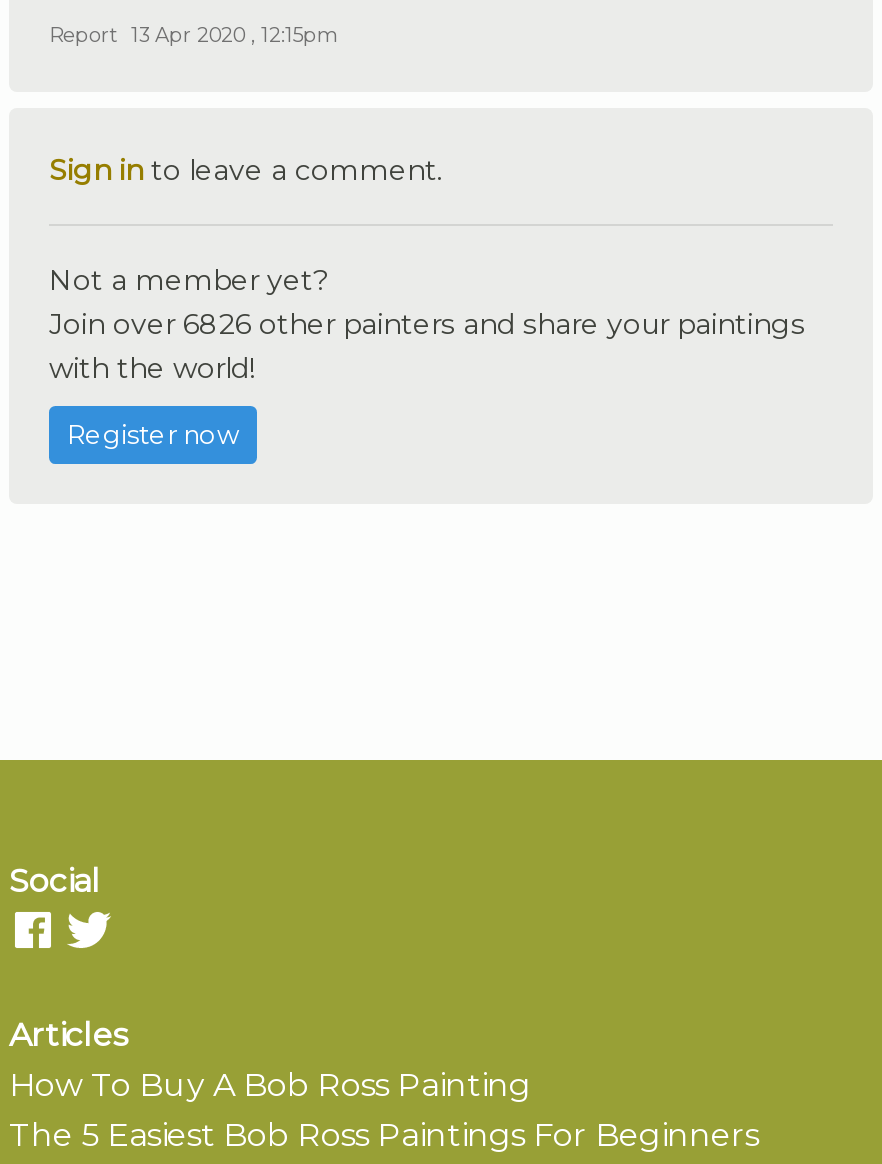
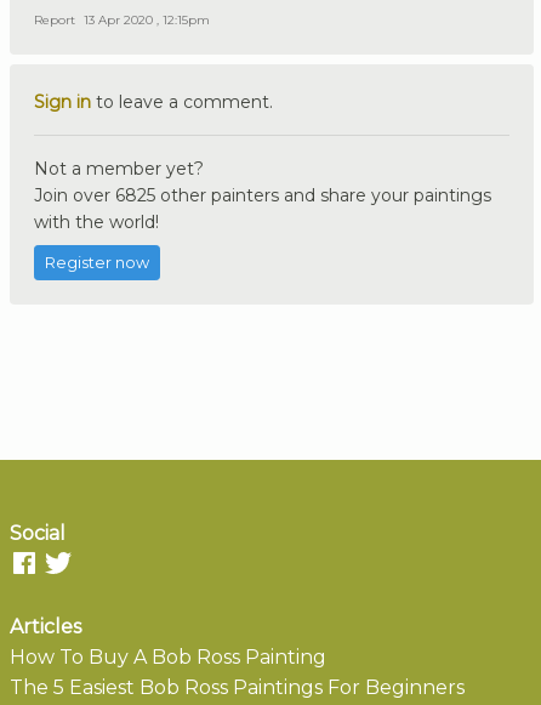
- Join over 6826 other painters and share your paintings
+ Join over 6825 other painters and share your paintings
